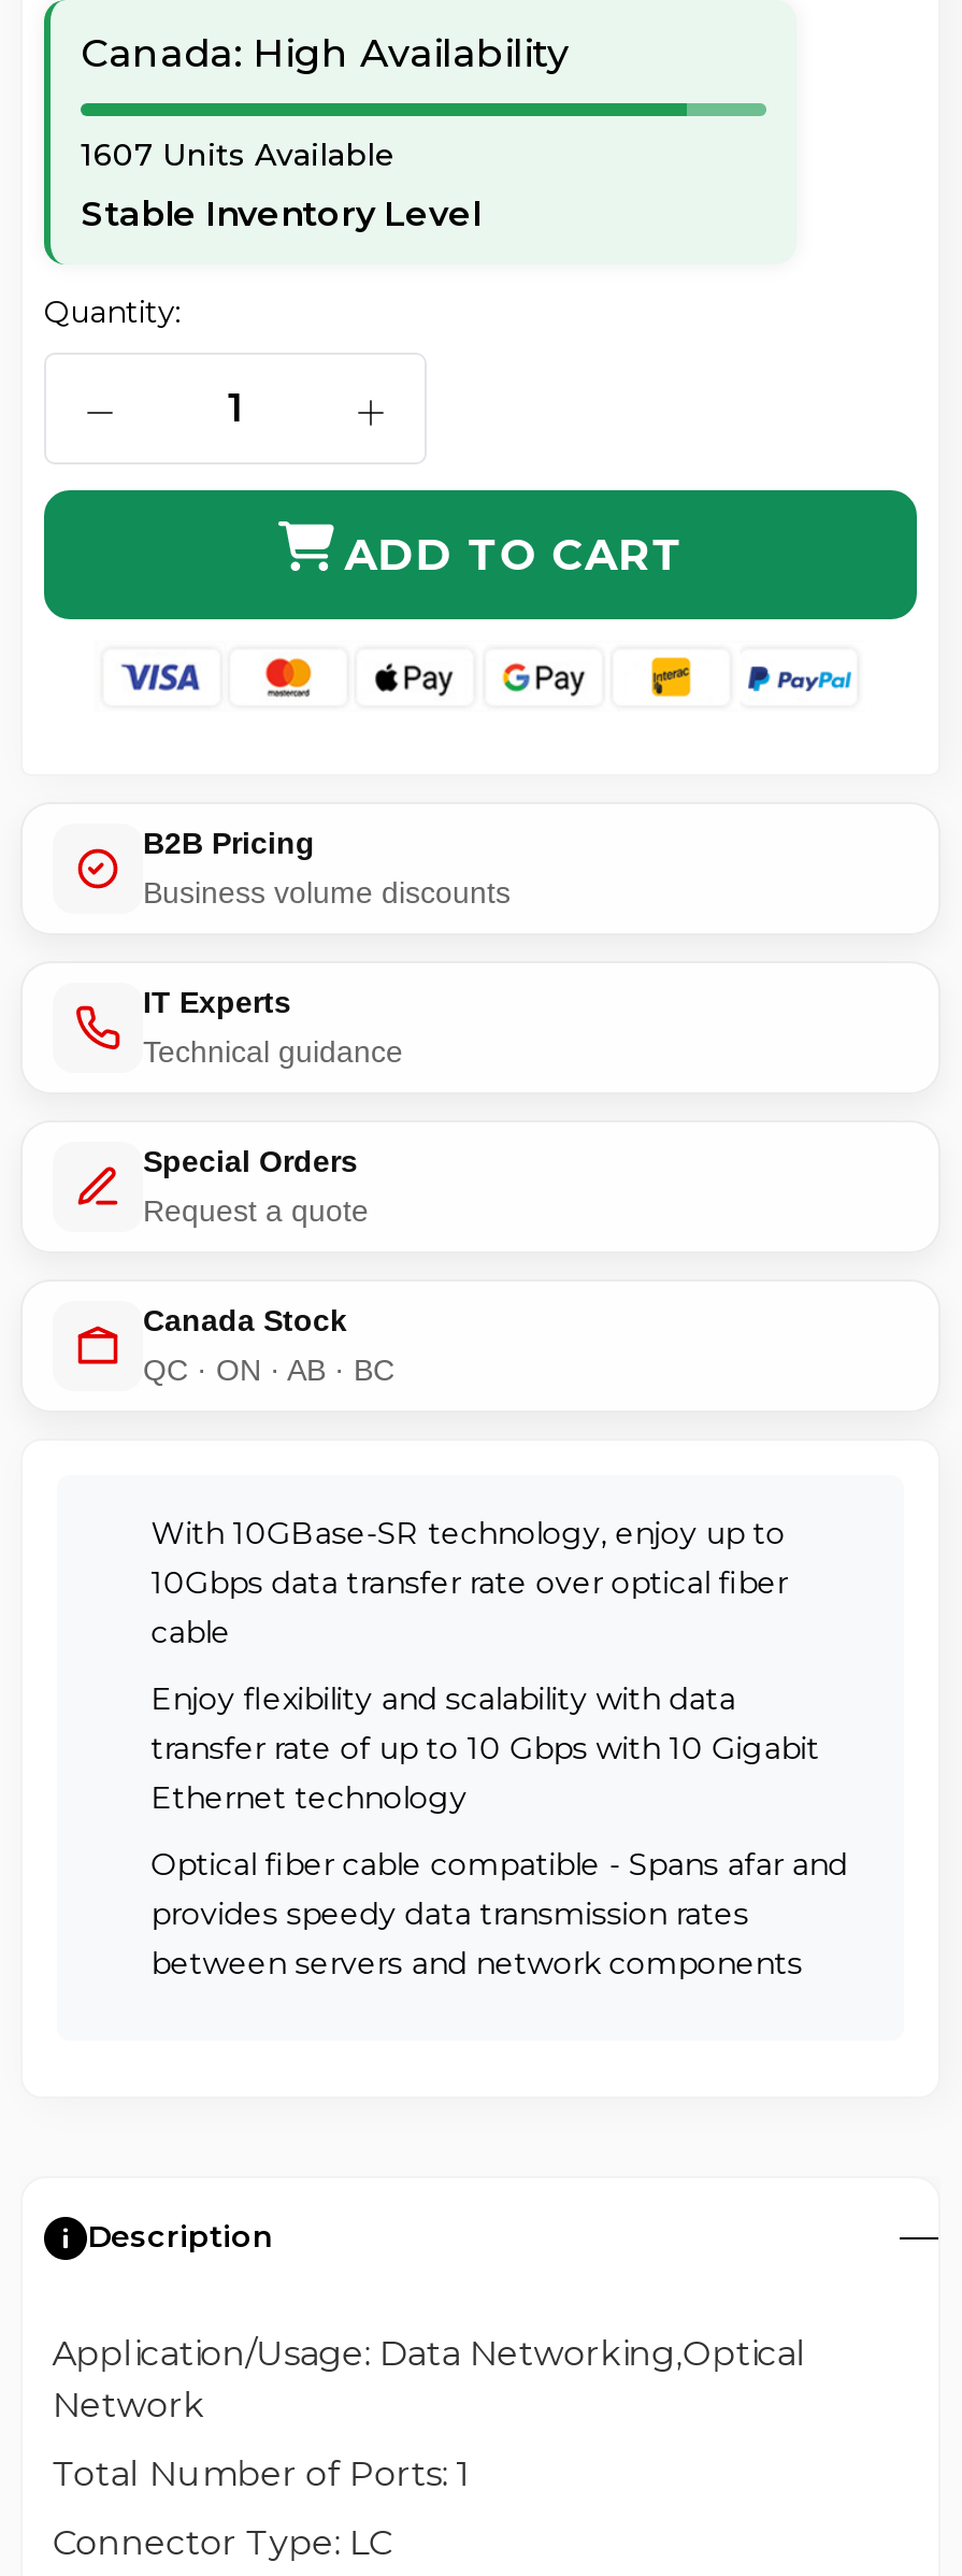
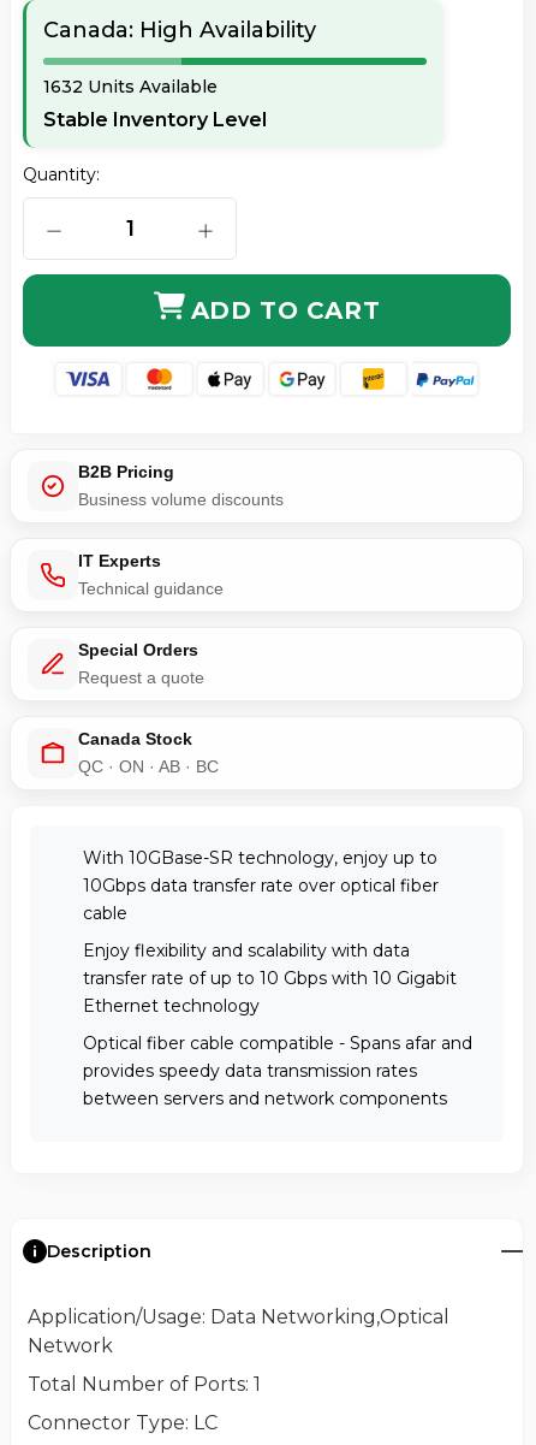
- 1607 Units Available
+ 1632 Units Available
